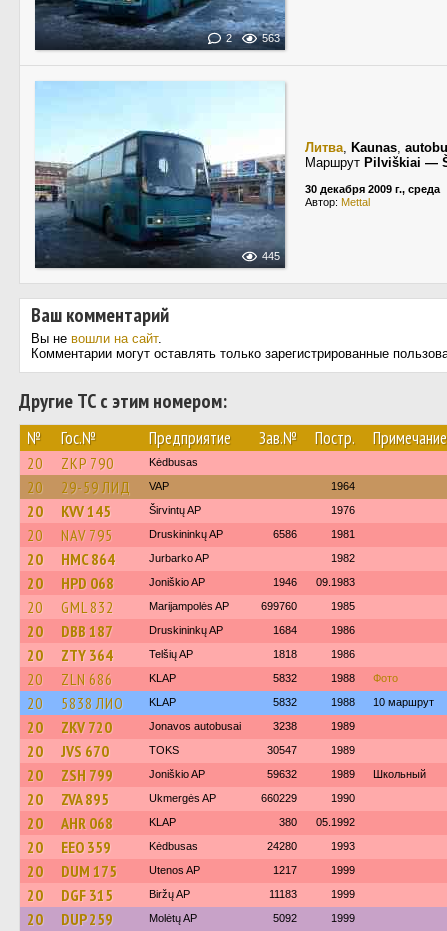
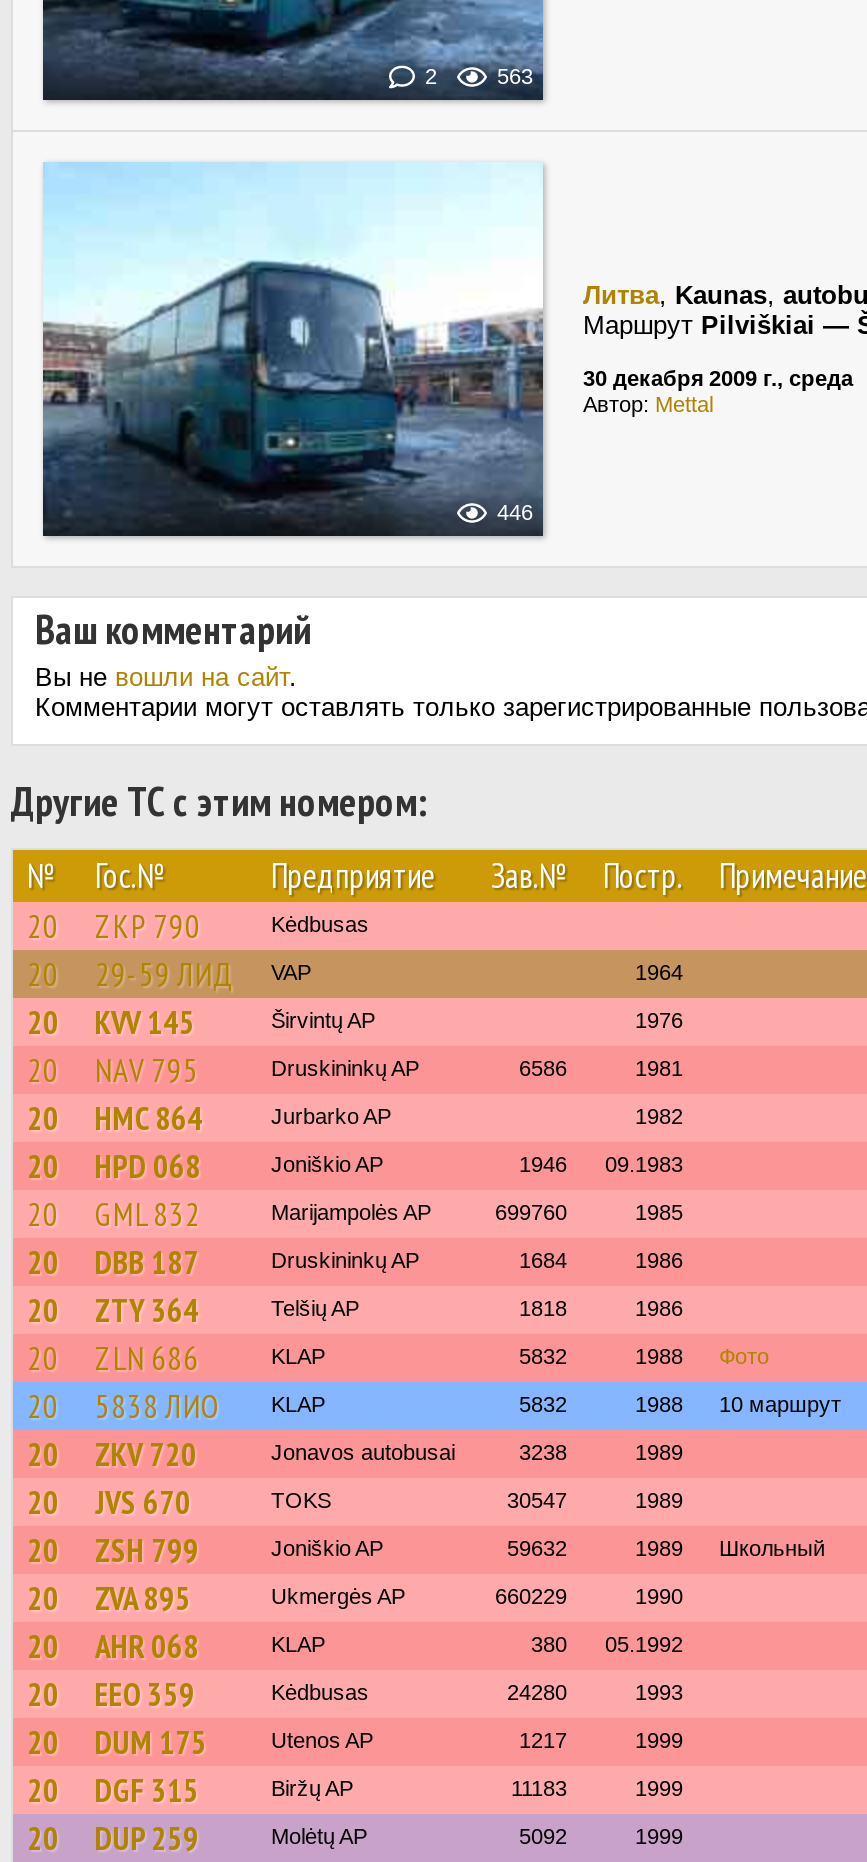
- 445
+ 446
